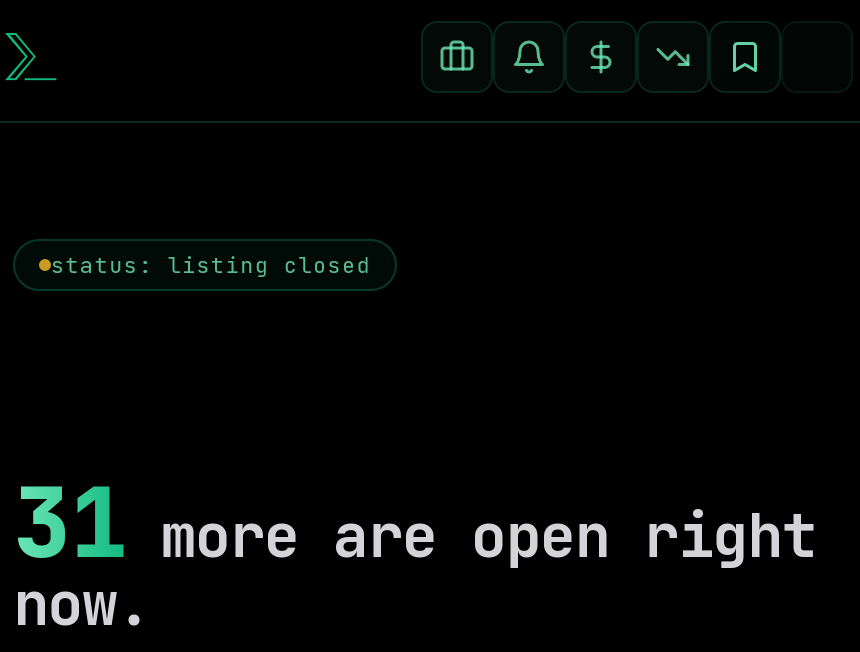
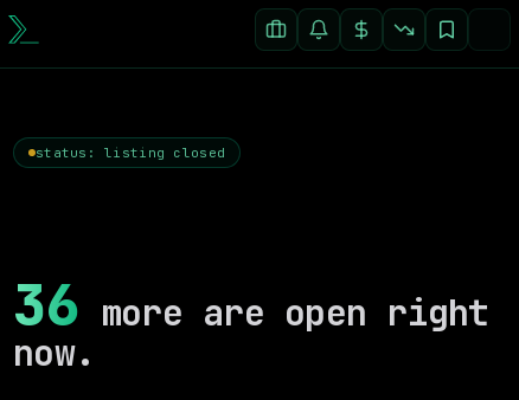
- 31 more are open right
+ 36 more are open right
